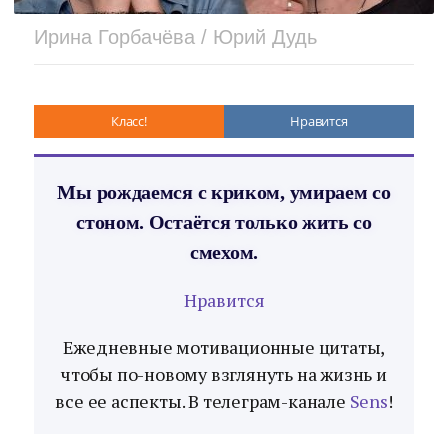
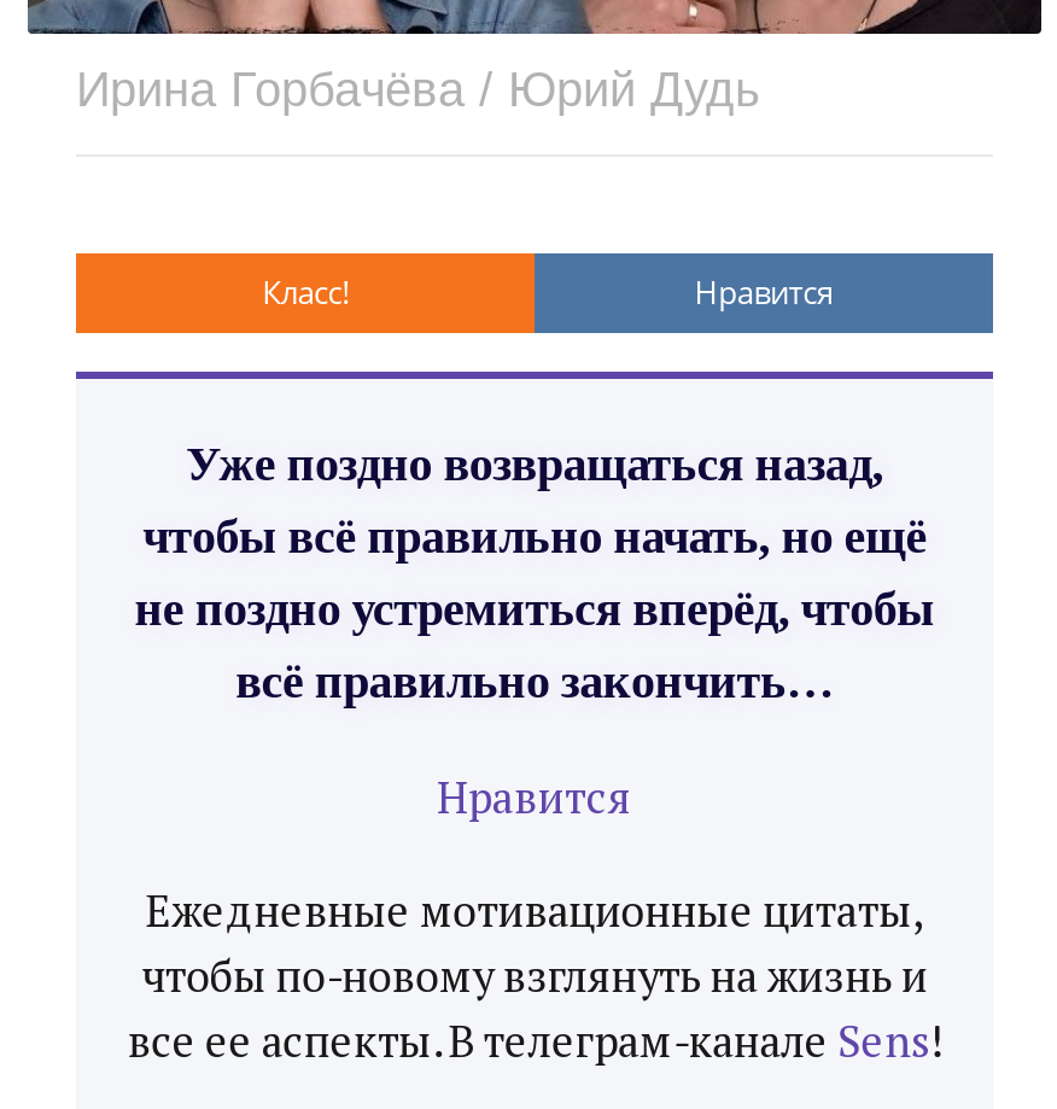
- Мы рождаемся с криком, умираем со
- стоном. Остаётся только жить со
- смехом.
+ Уже поздно возвращаться назад,
+ чтобы всё правильно начать, но ещё
+ не поздно устремиться вперёд, чтобы
+ всё правильно закончить…
